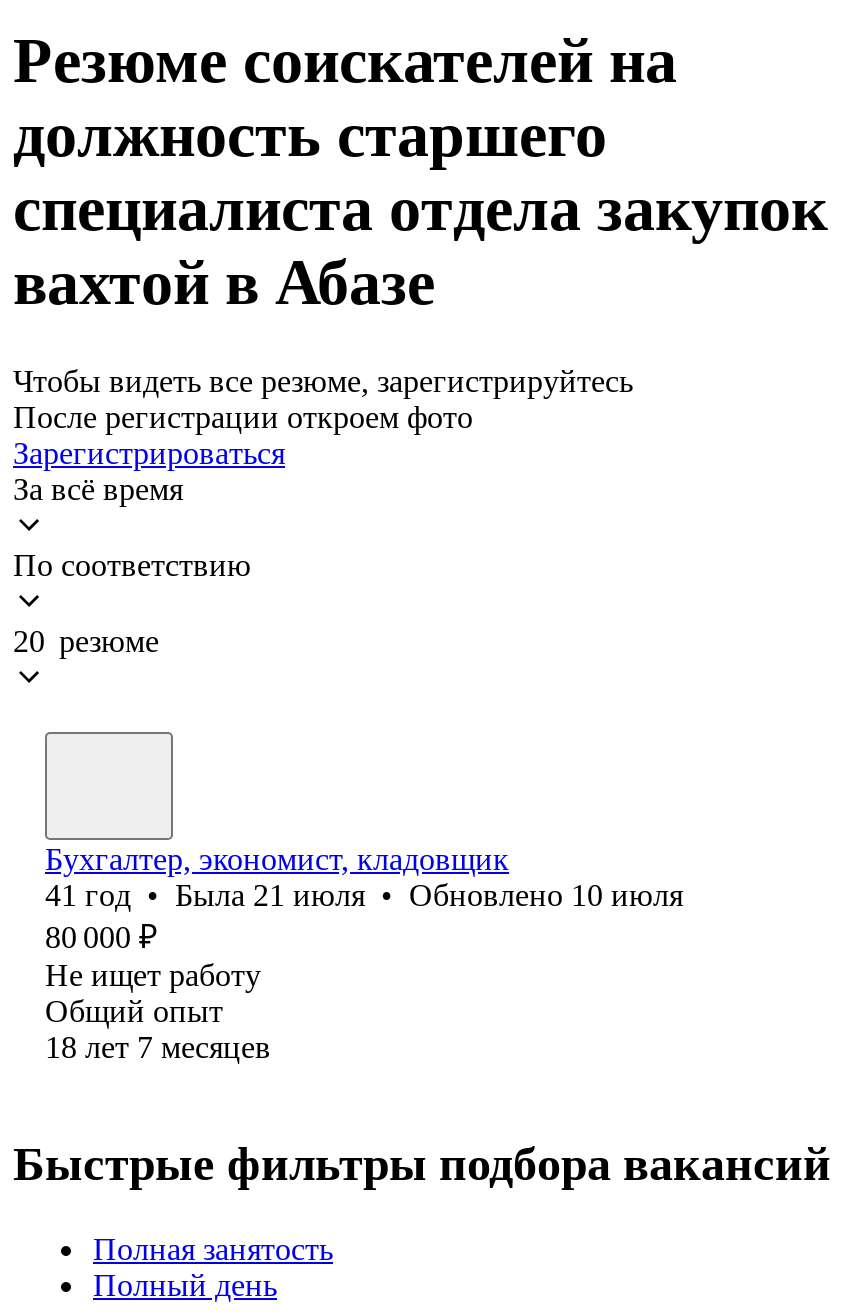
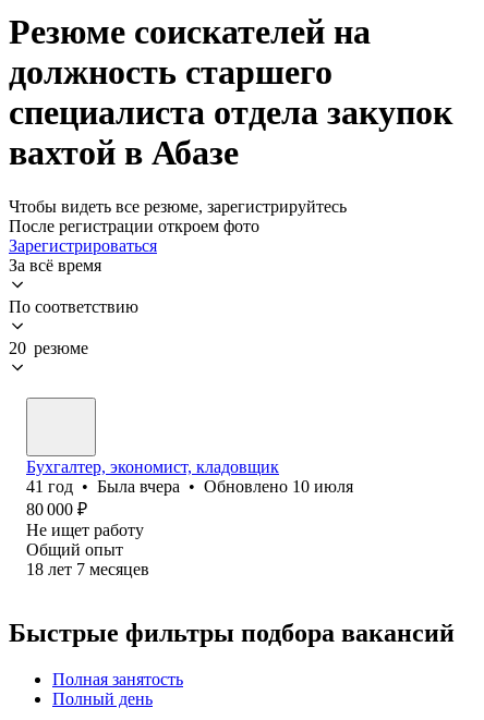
- 41 год • Была 21 июля • Обновлено 10 июля
+ 41 год • Была вчера • Обновлено 10 июля
